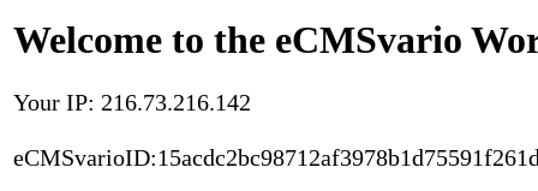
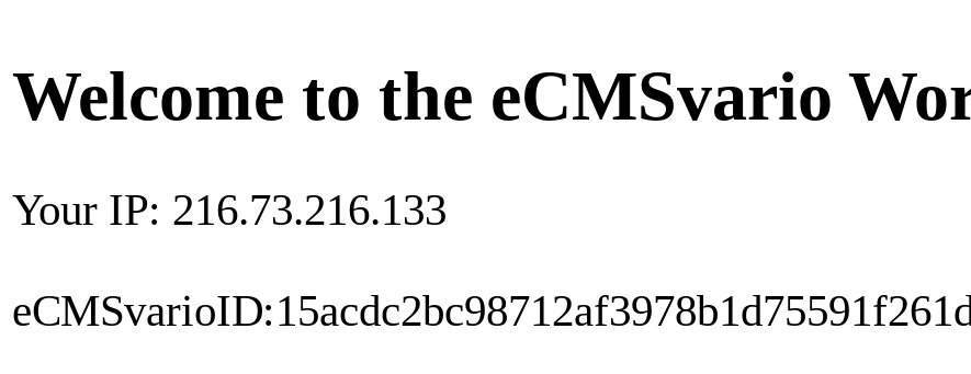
- Your IP: 216.73.216.142
+ Your IP: 216.73.216.133
